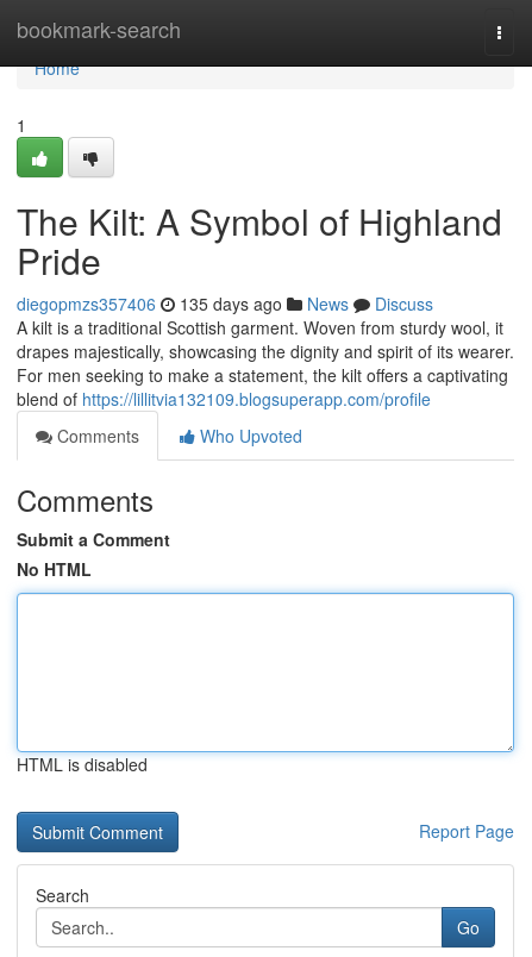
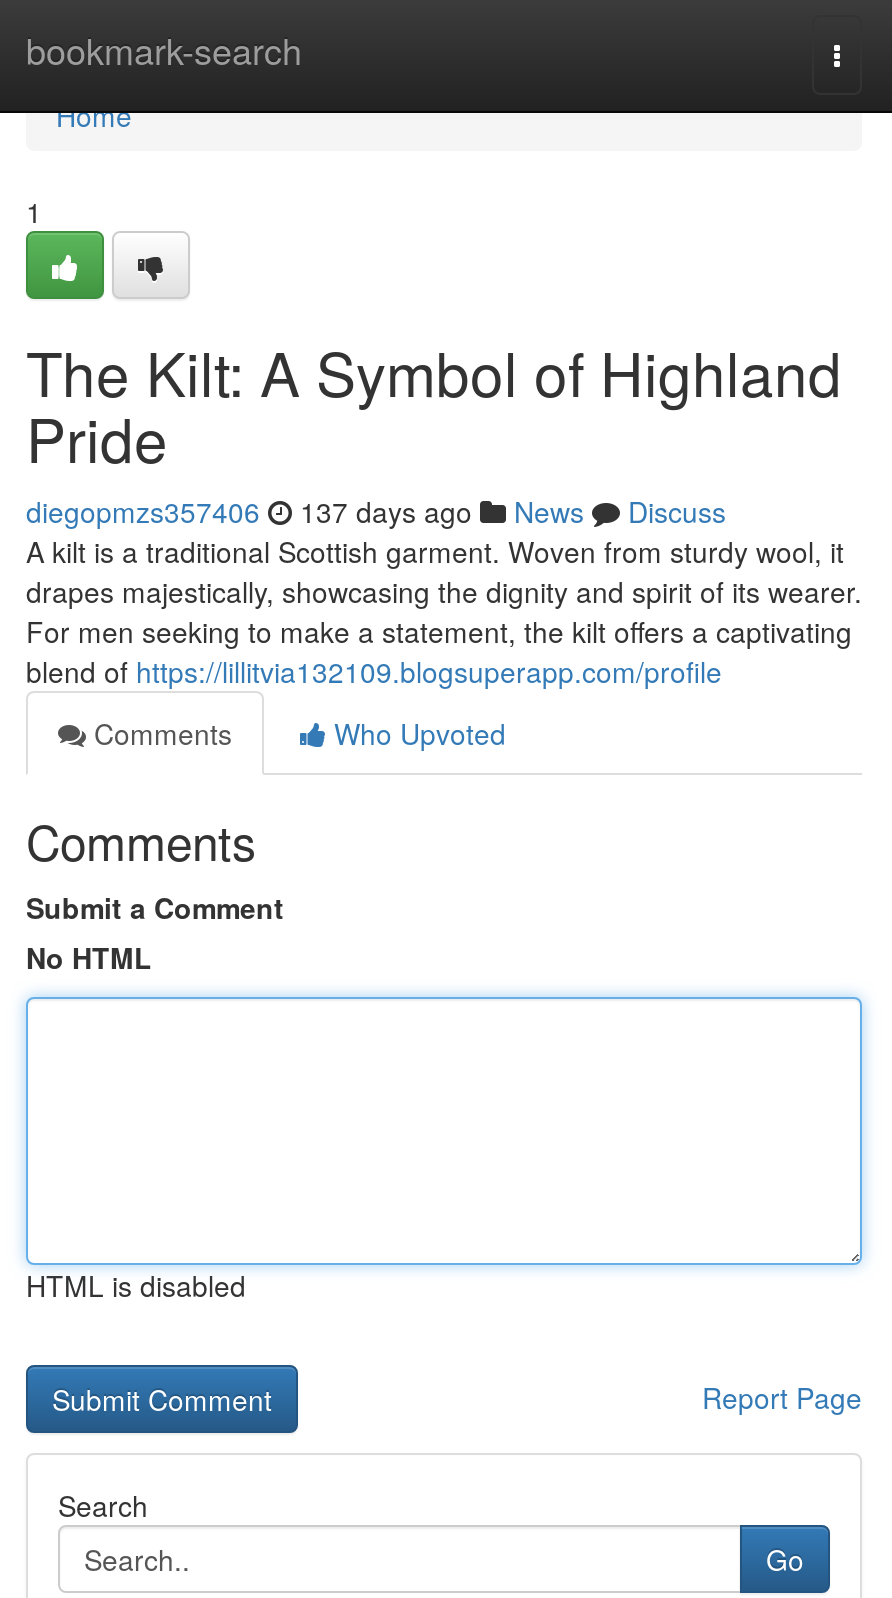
- diegopmzs357406 135 days ago News Discuss
+ diegopmzs357406 137 days ago News Discuss
